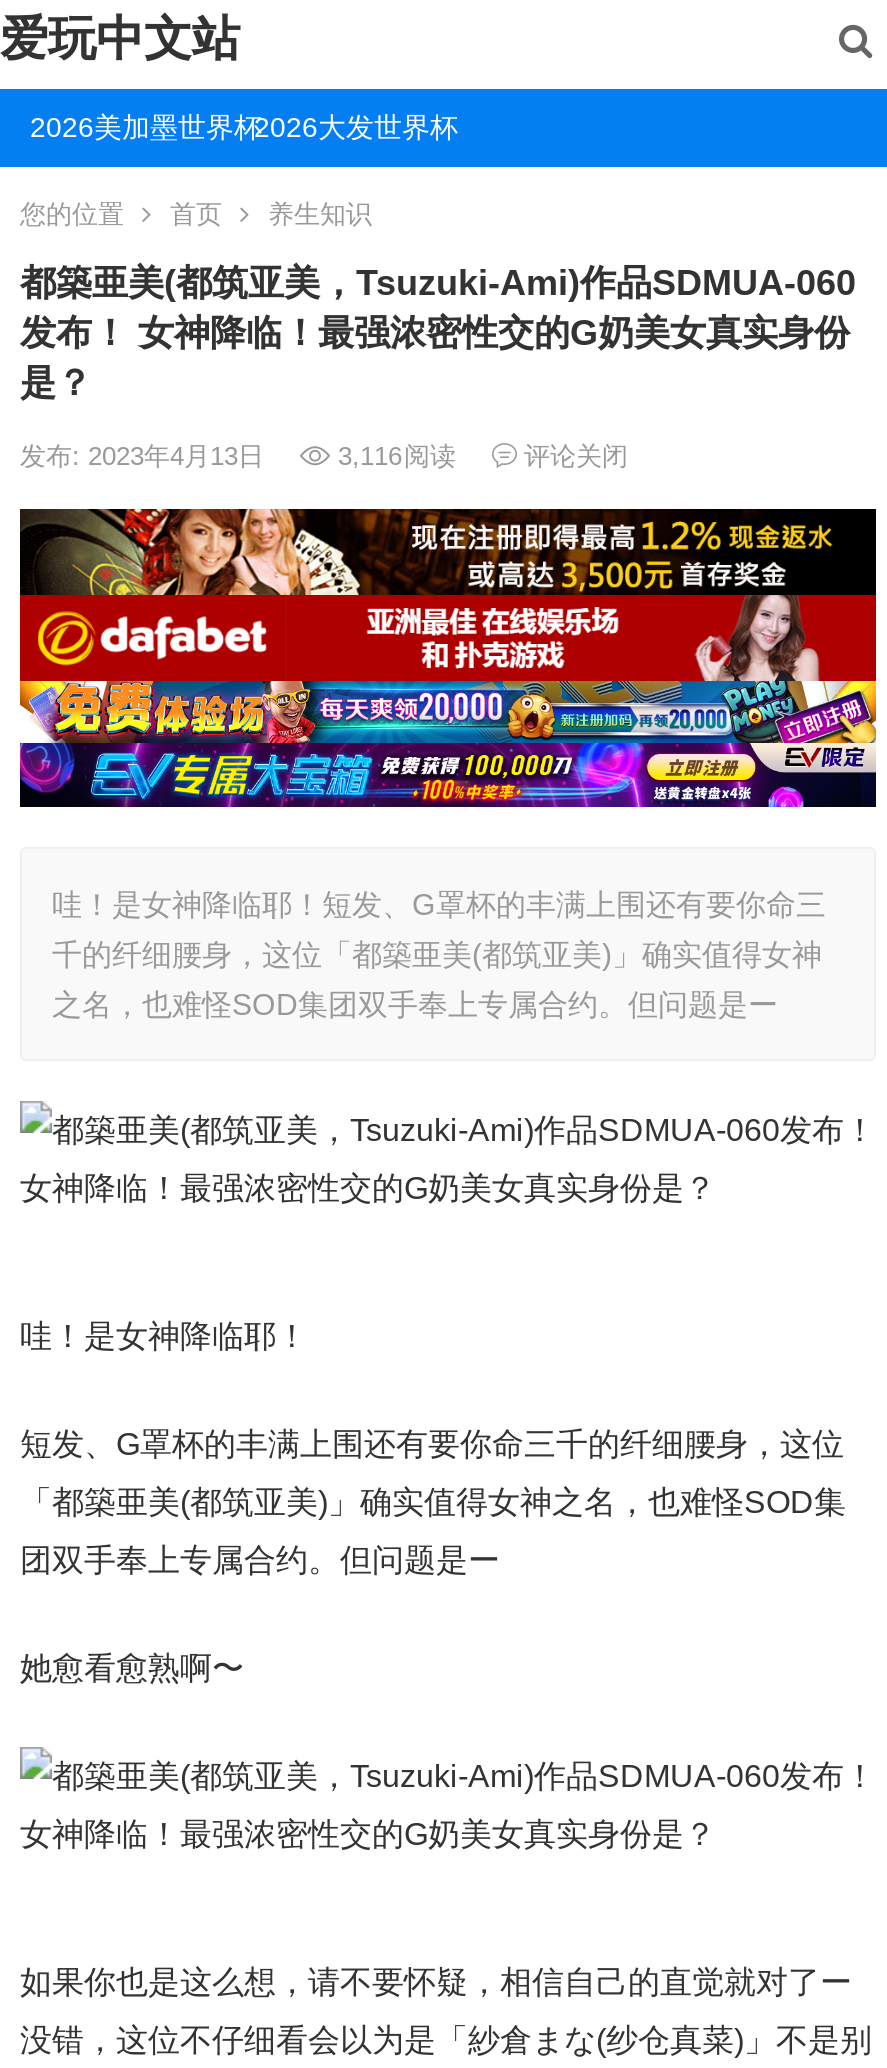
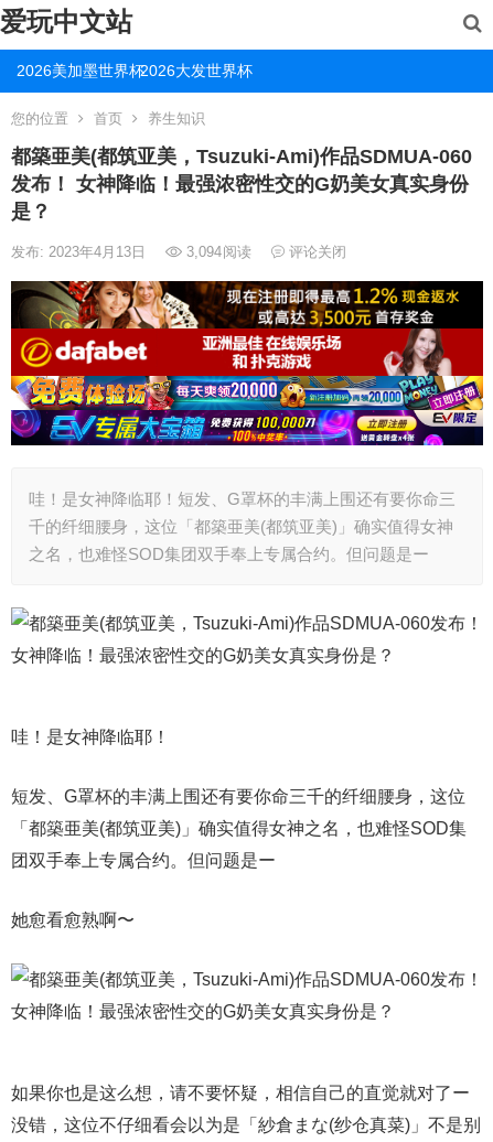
- 发布: 2023年4月13日 3,116阅读 评论关闭
+ 发布: 2023年4月13日 3,094阅读 评论关闭
